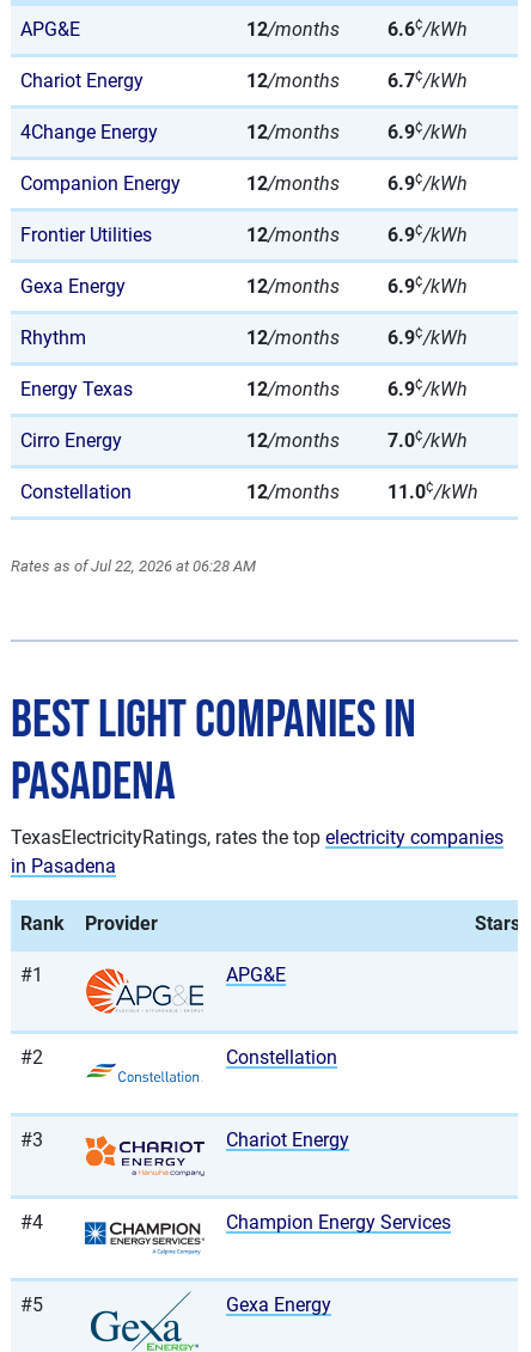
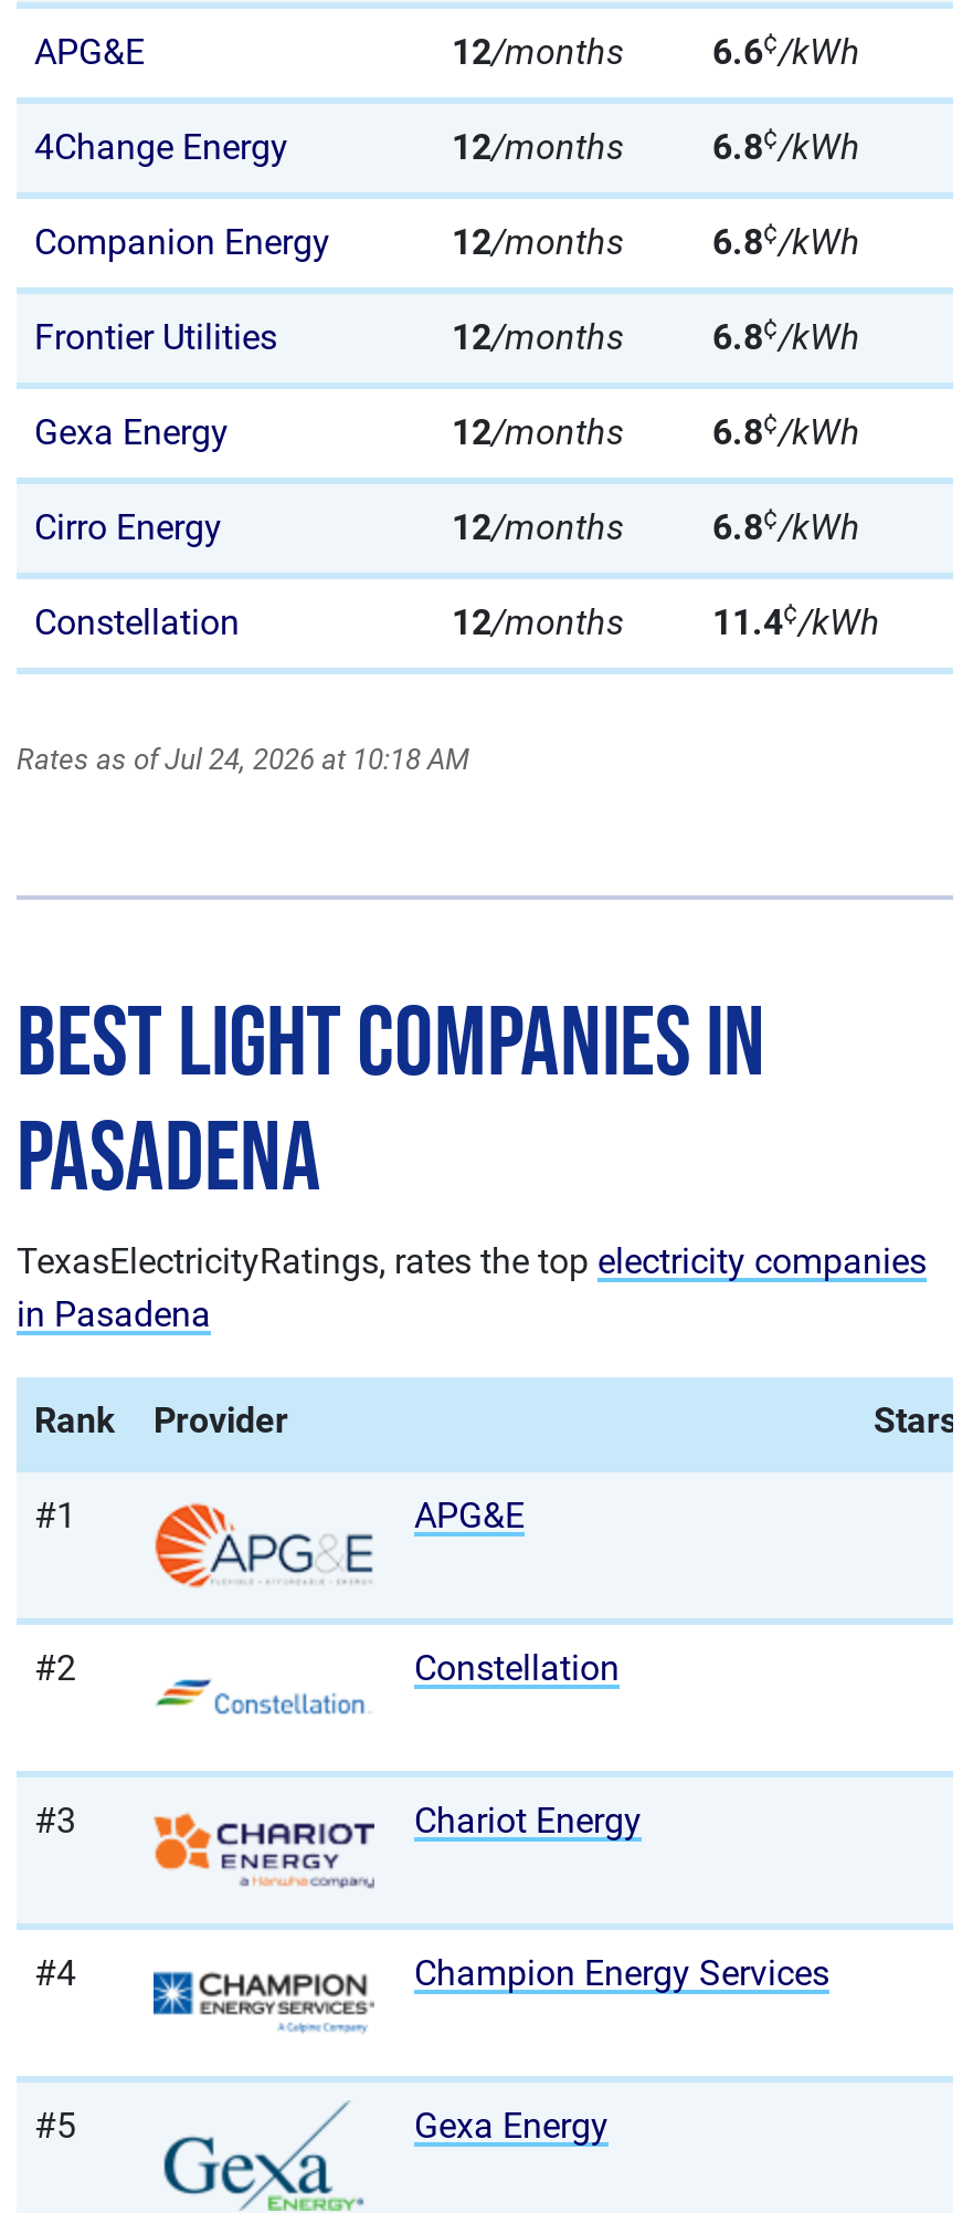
- Chariot Energy
- 12/months
- 6.7¢/kWh

- 6.9¢/kWh
+ 6.8¢/kWh

- 6.9¢/kWh
+ 6.8¢/kWh

- 6.9¢/kWh
+ 6.8¢/kWh

- 6.9¢/kWh
- Rhythm
- 12/months
- 6.9¢/kWh
- Energy Texas
- 12/months
- 6.9¢/kWh
+ 6.8¢/kWh

- 7.0¢/kWh
+ 6.8¢/kWh

- 11.0¢/kWh
+ 11.4¢/kWh

- Rates as of Jul 22, 2026 at 06:28 AM
+ Rates as of Jul 24, 2026 at 10:18 AM
